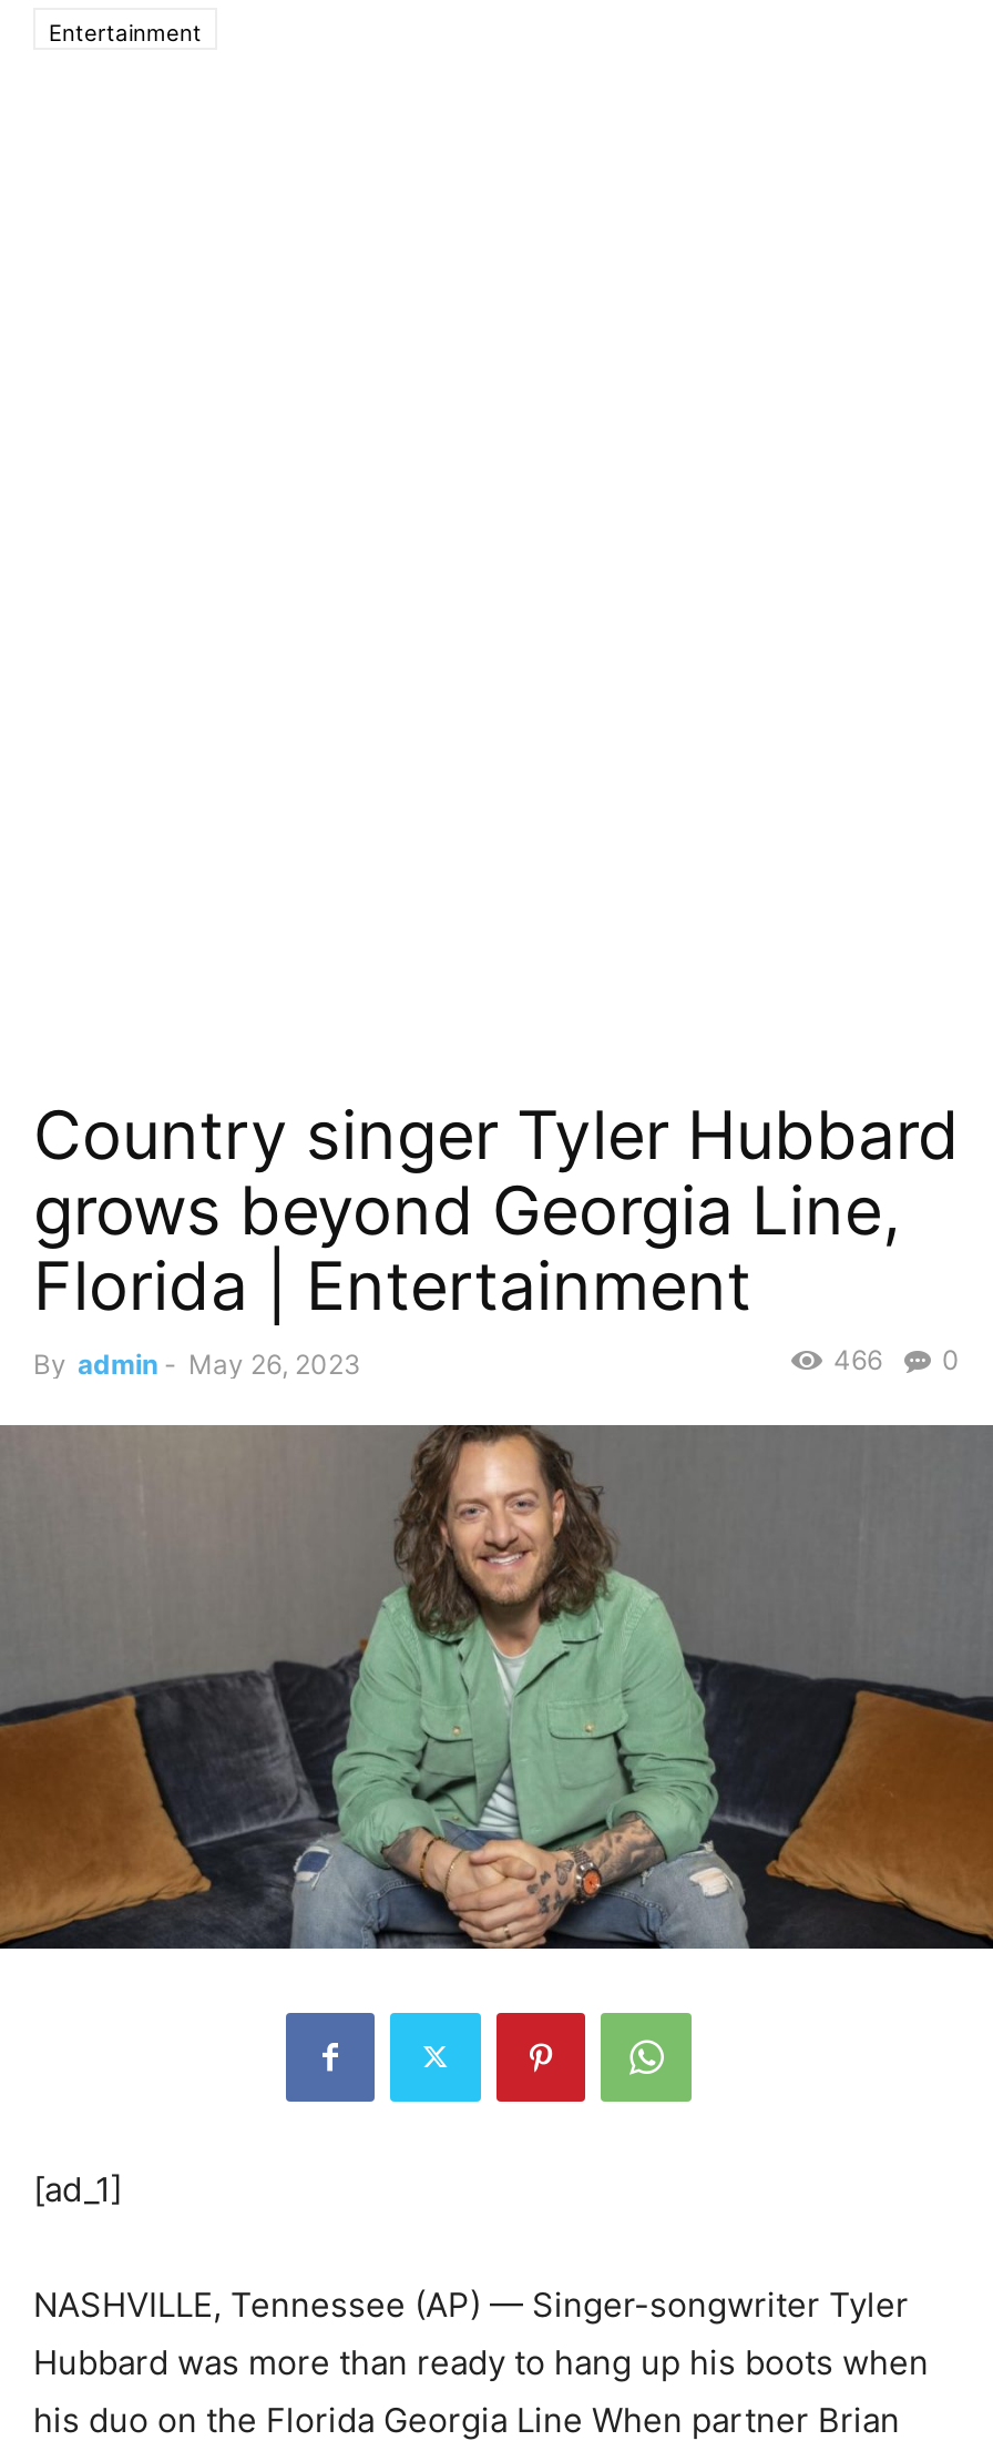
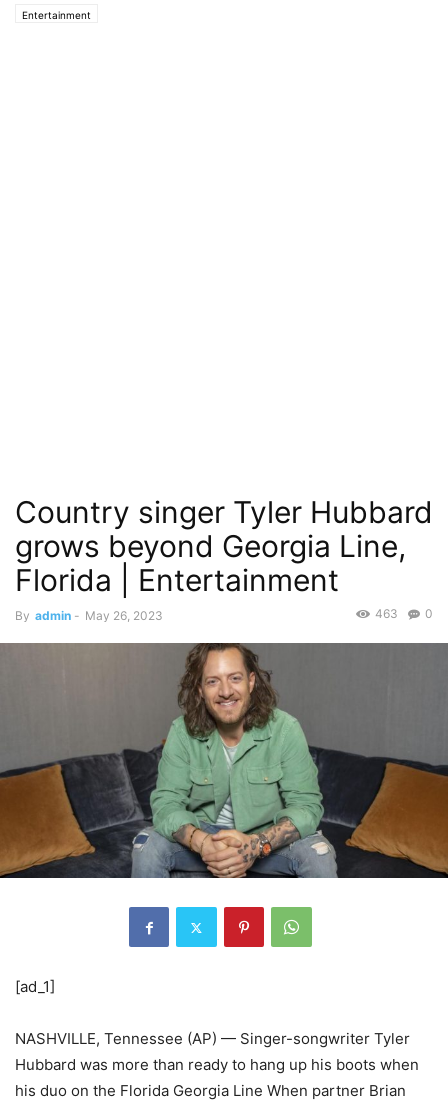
- 466 0
+ 463 0
